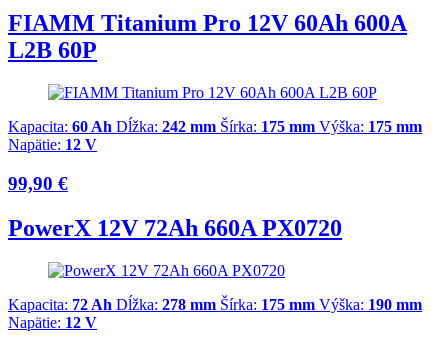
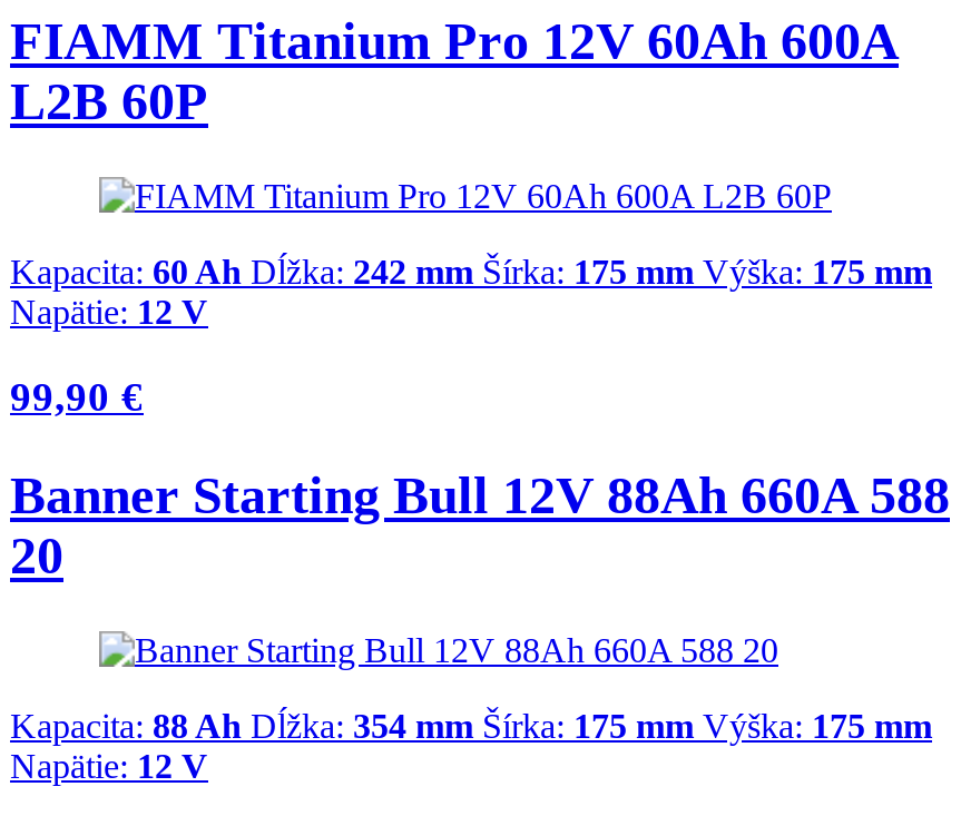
- PowerX 12V 72Ah 660A PX0720
+ Banner Starting Bull 12V 88Ah 660A 588
+ 20

- Kapacita: 72 Ah Dĺžka: 278 mm Šírka: 175 mm Výška: 190 mm
+ Kapacita: 88 Ah Dĺžka: 354 mm Šírka: 175 mm Výška: 175 mm
